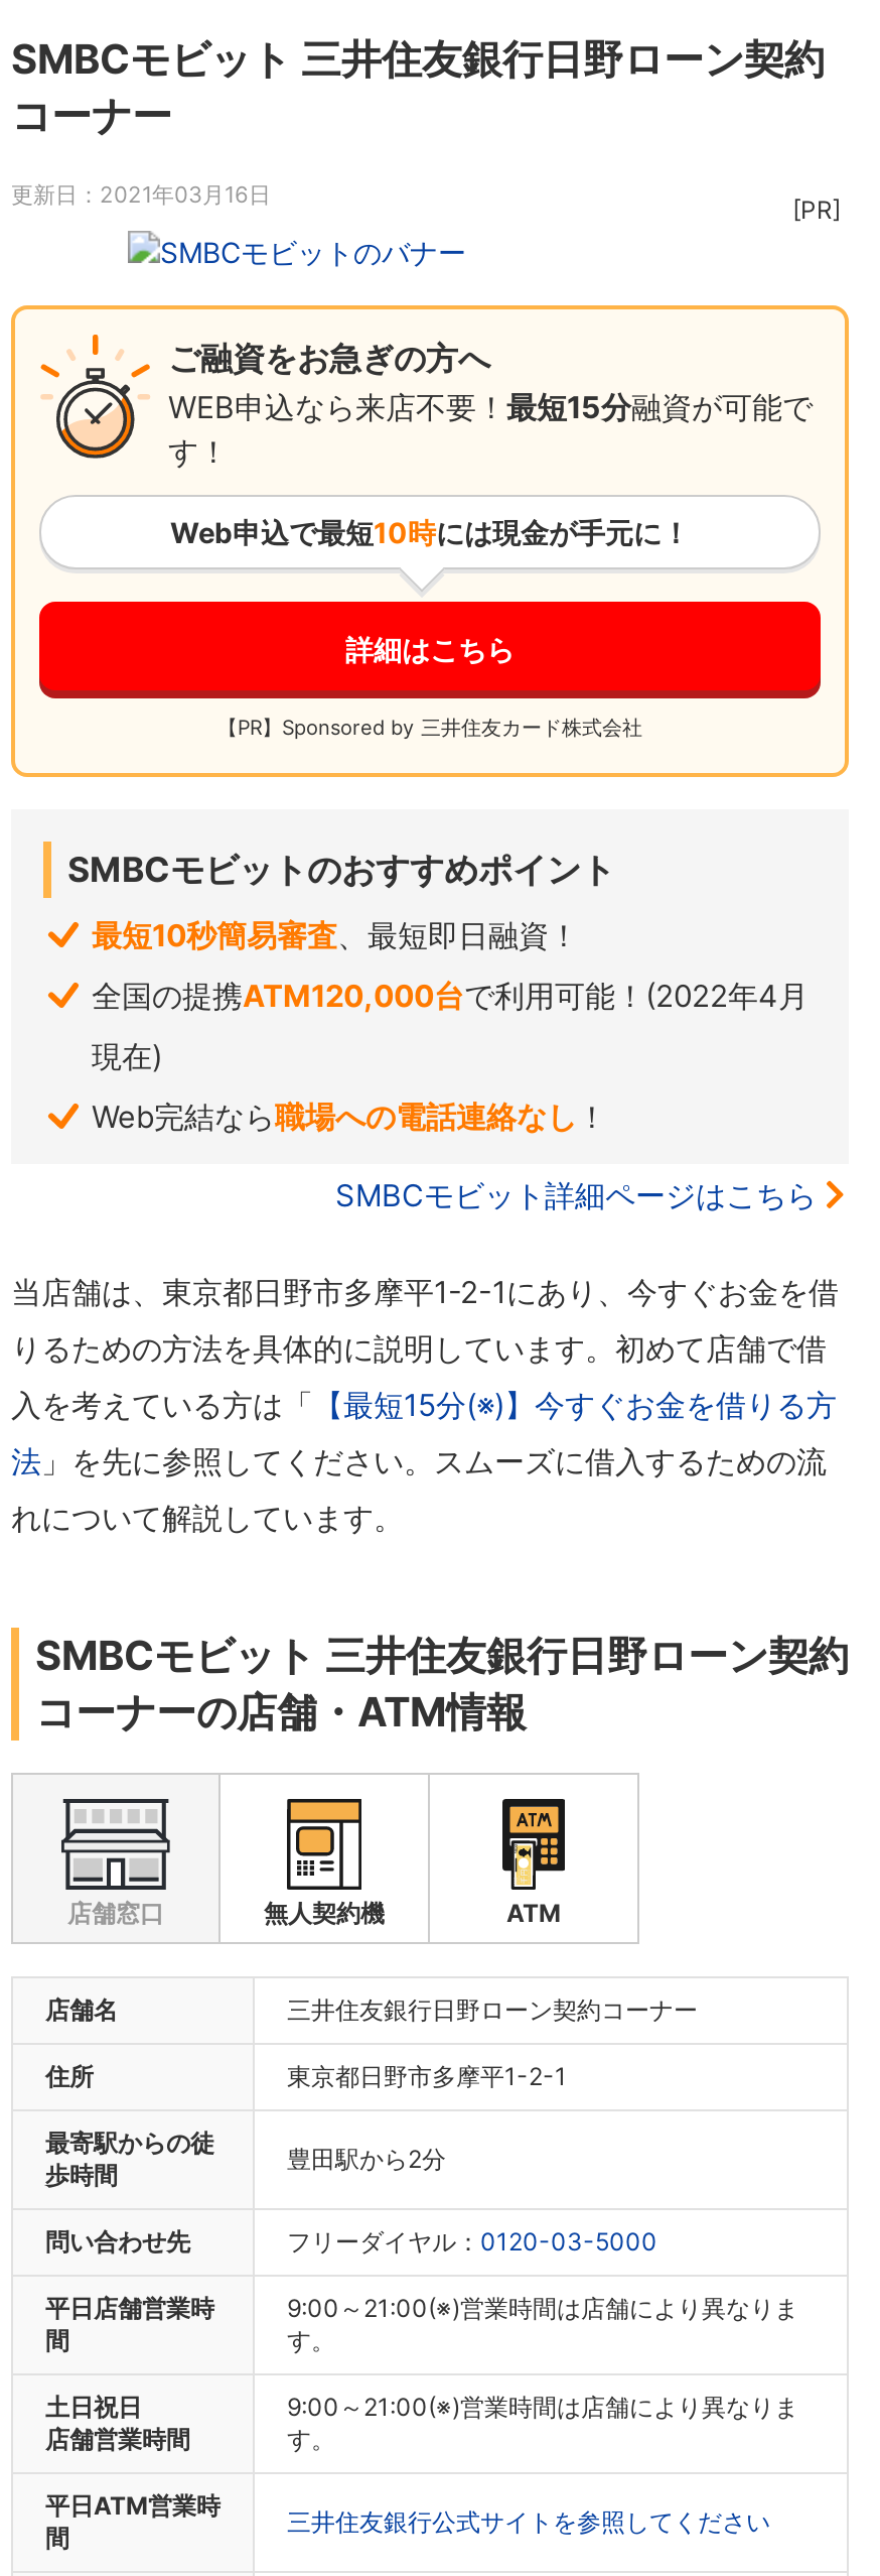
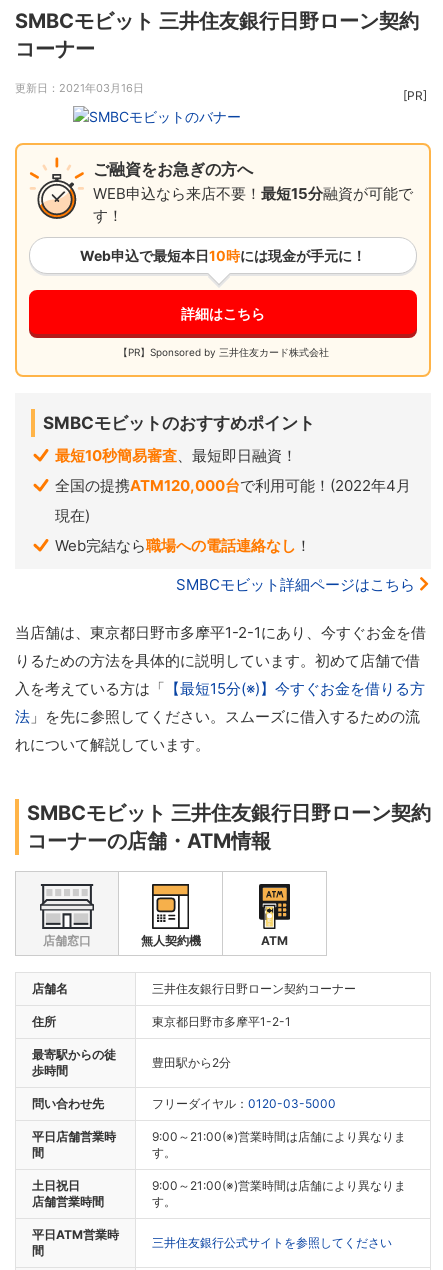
- Web申込で最短10時には現金が手元に！
+ Web申込で最短本日10時には現金が手元に！
